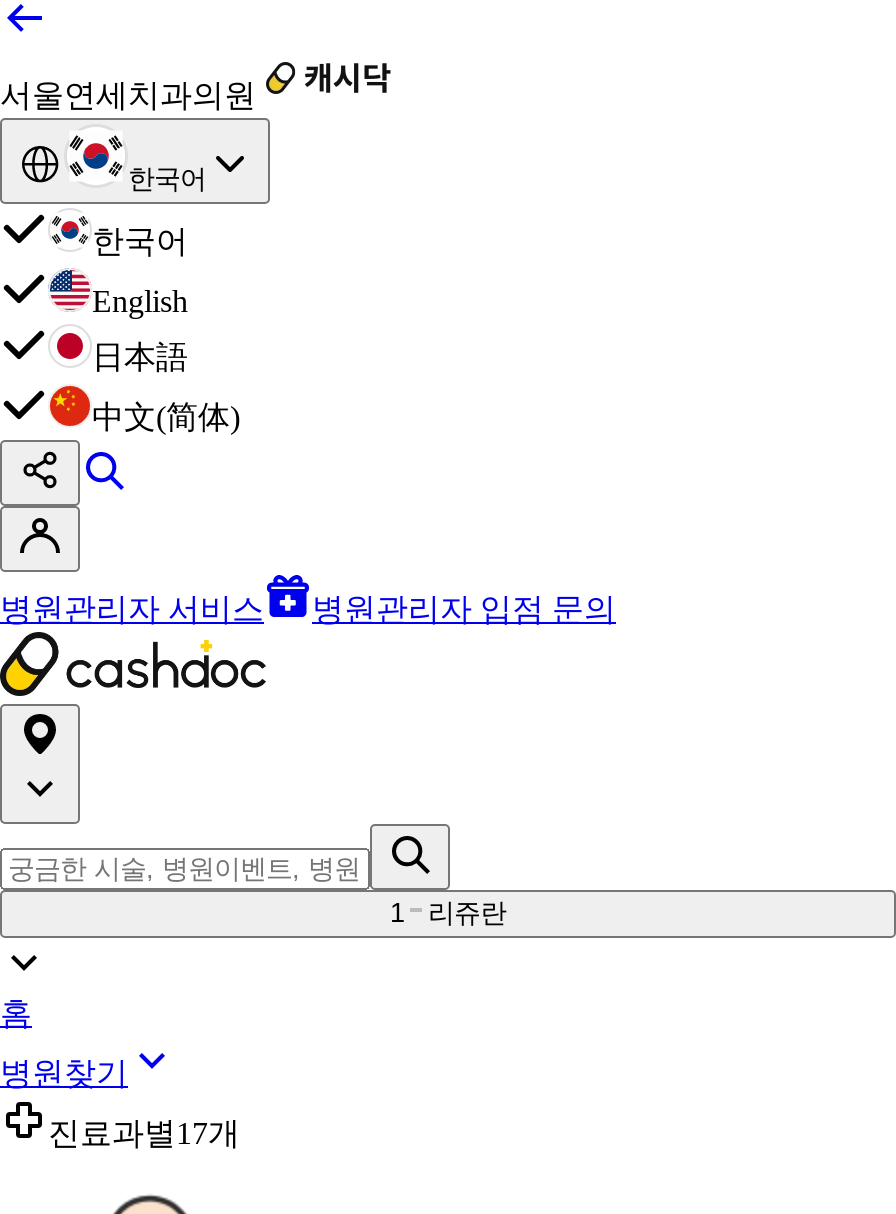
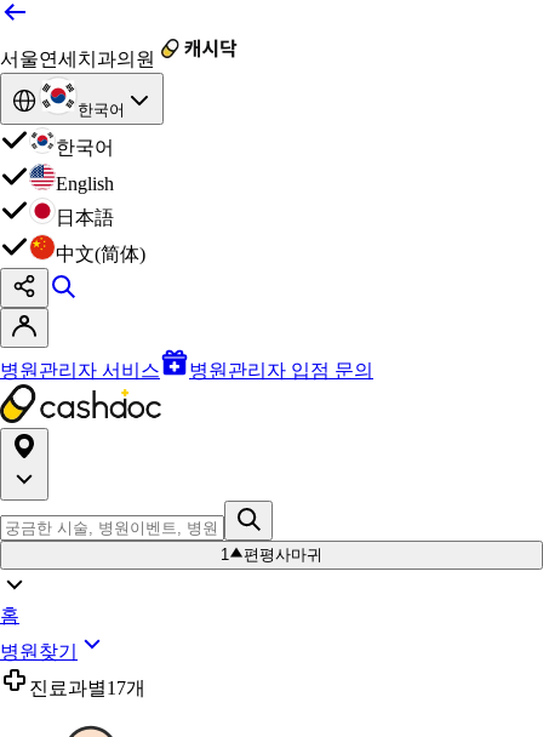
- 리쥬란
+ 편평사마귀
